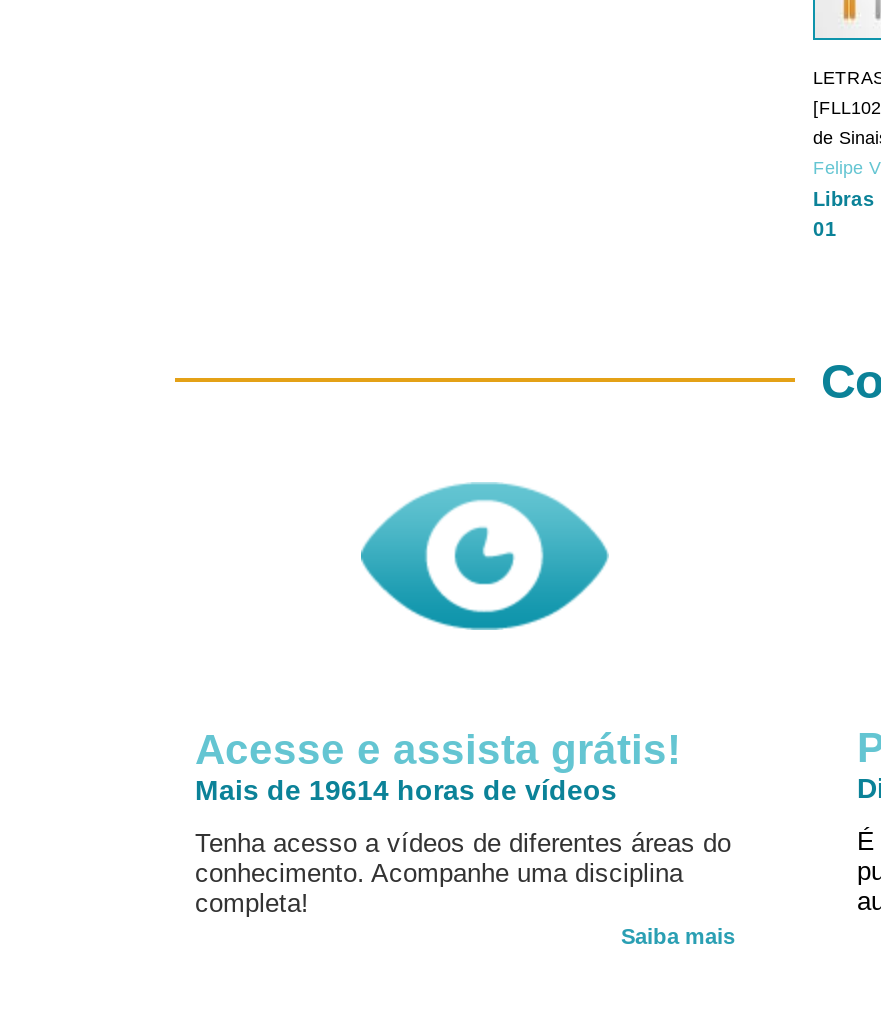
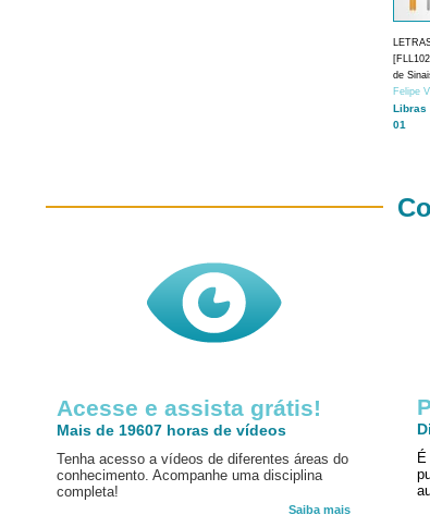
- Mais de 19614 horas de vídeos
+ Mais de 19607 horas de vídeos
